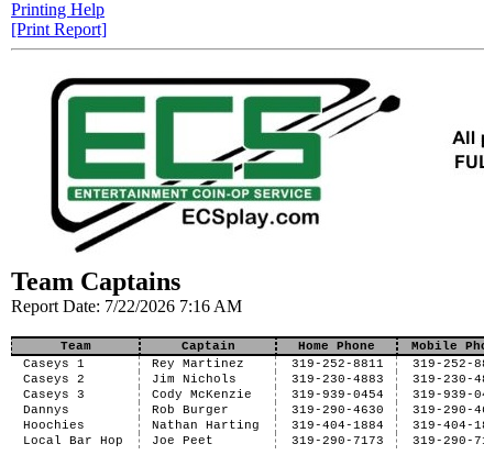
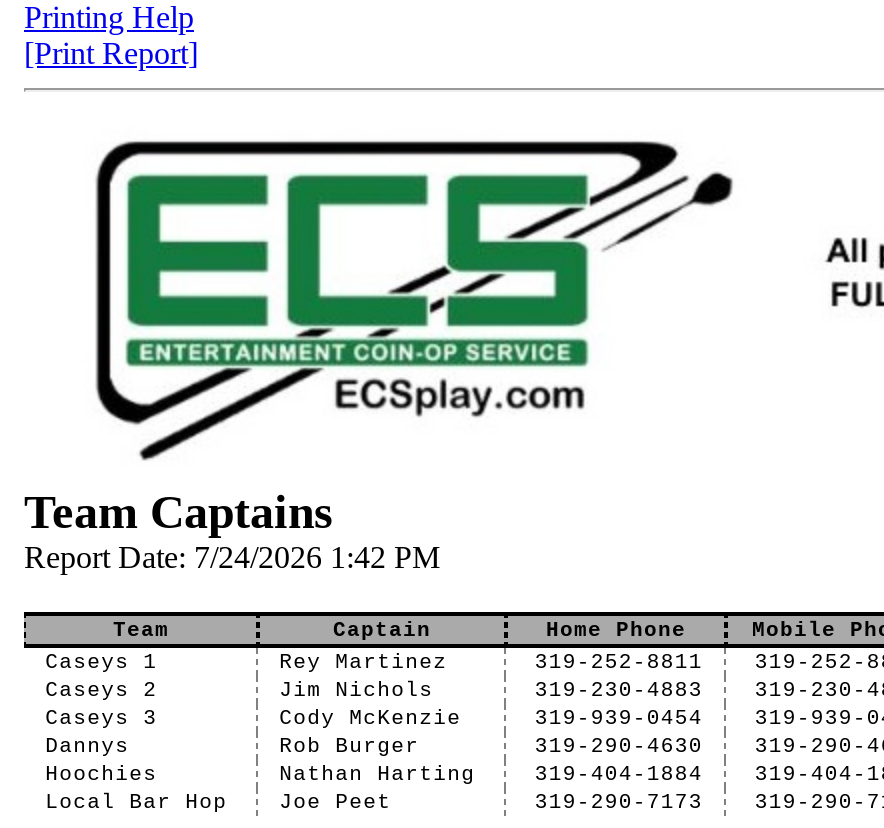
- Report Date: 7/22/2026 7:16 AM
+ Report Date: 7/24/2026 1:42 PM
